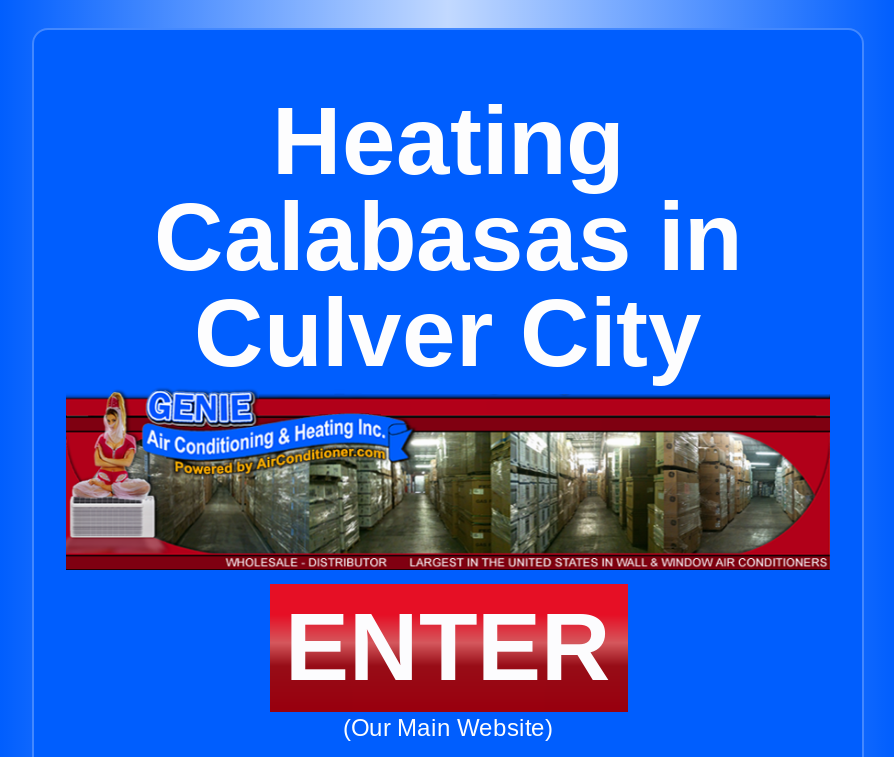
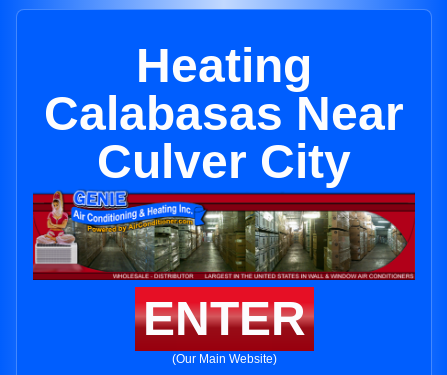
- Calabasas in
+ Calabasas Near
